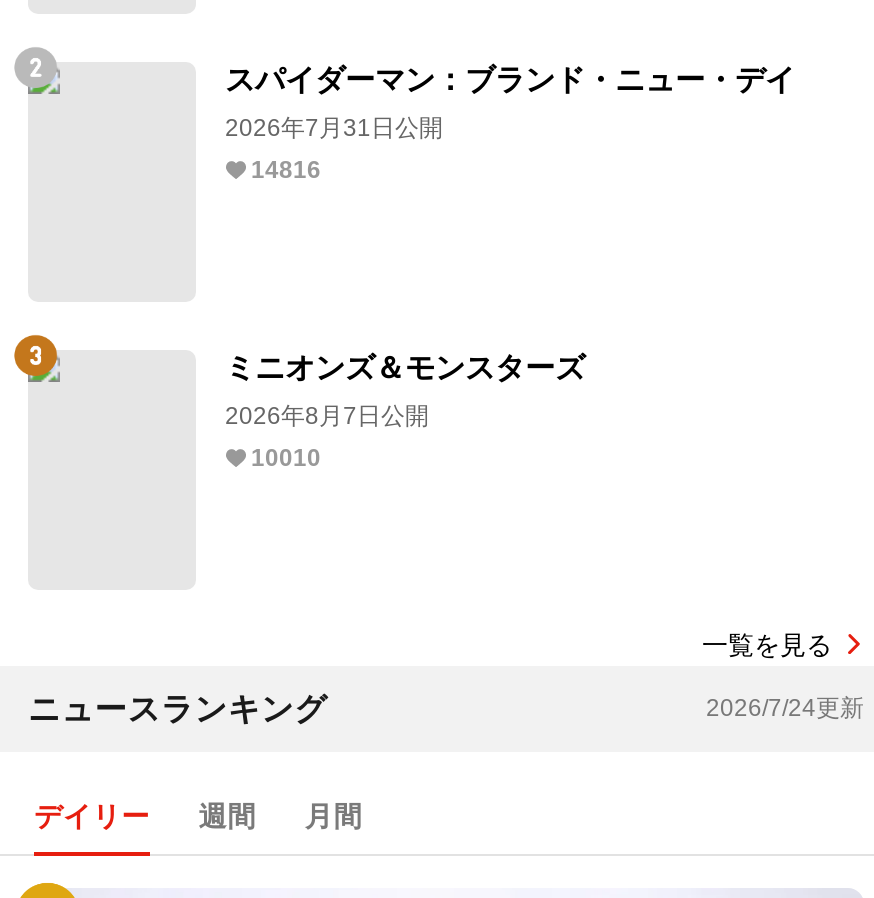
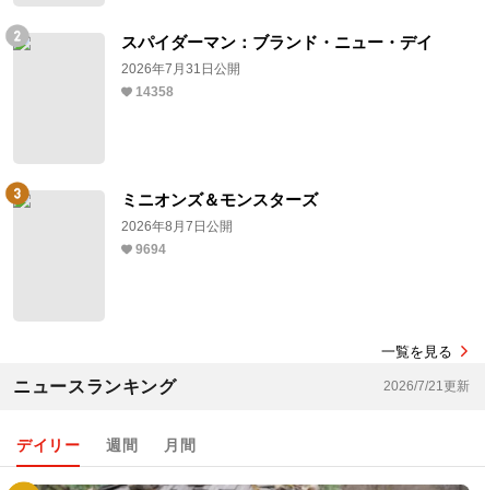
- 14816
+ 14358

- 10010
+ 9694

- 2026/7/24更新
+ 2026/7/21更新
